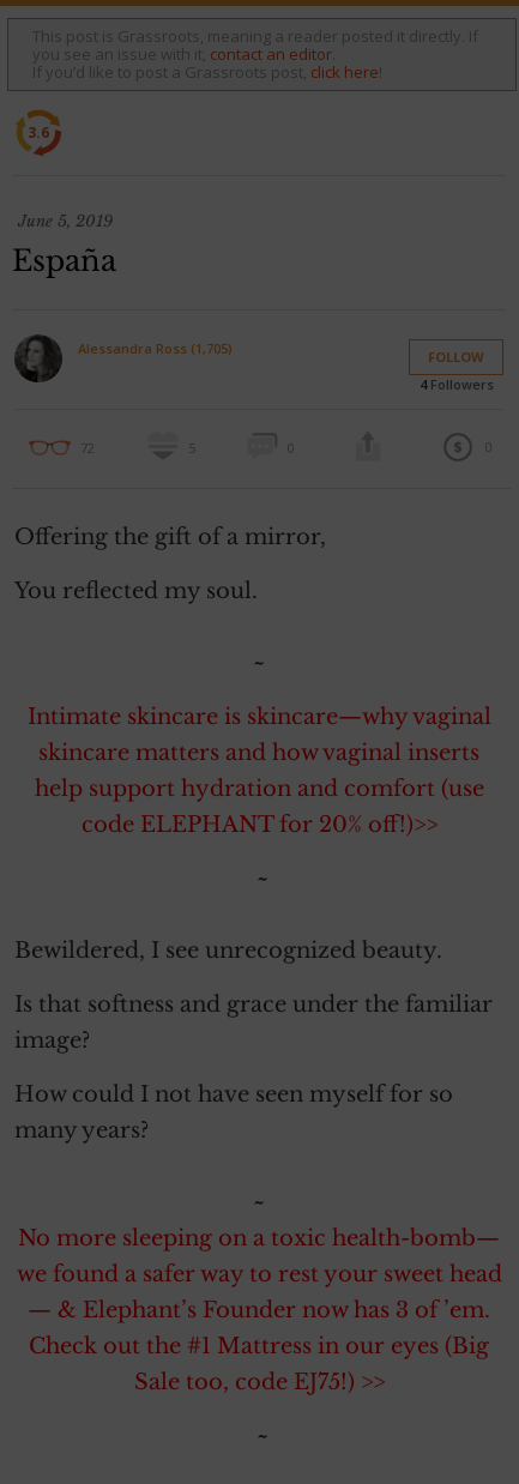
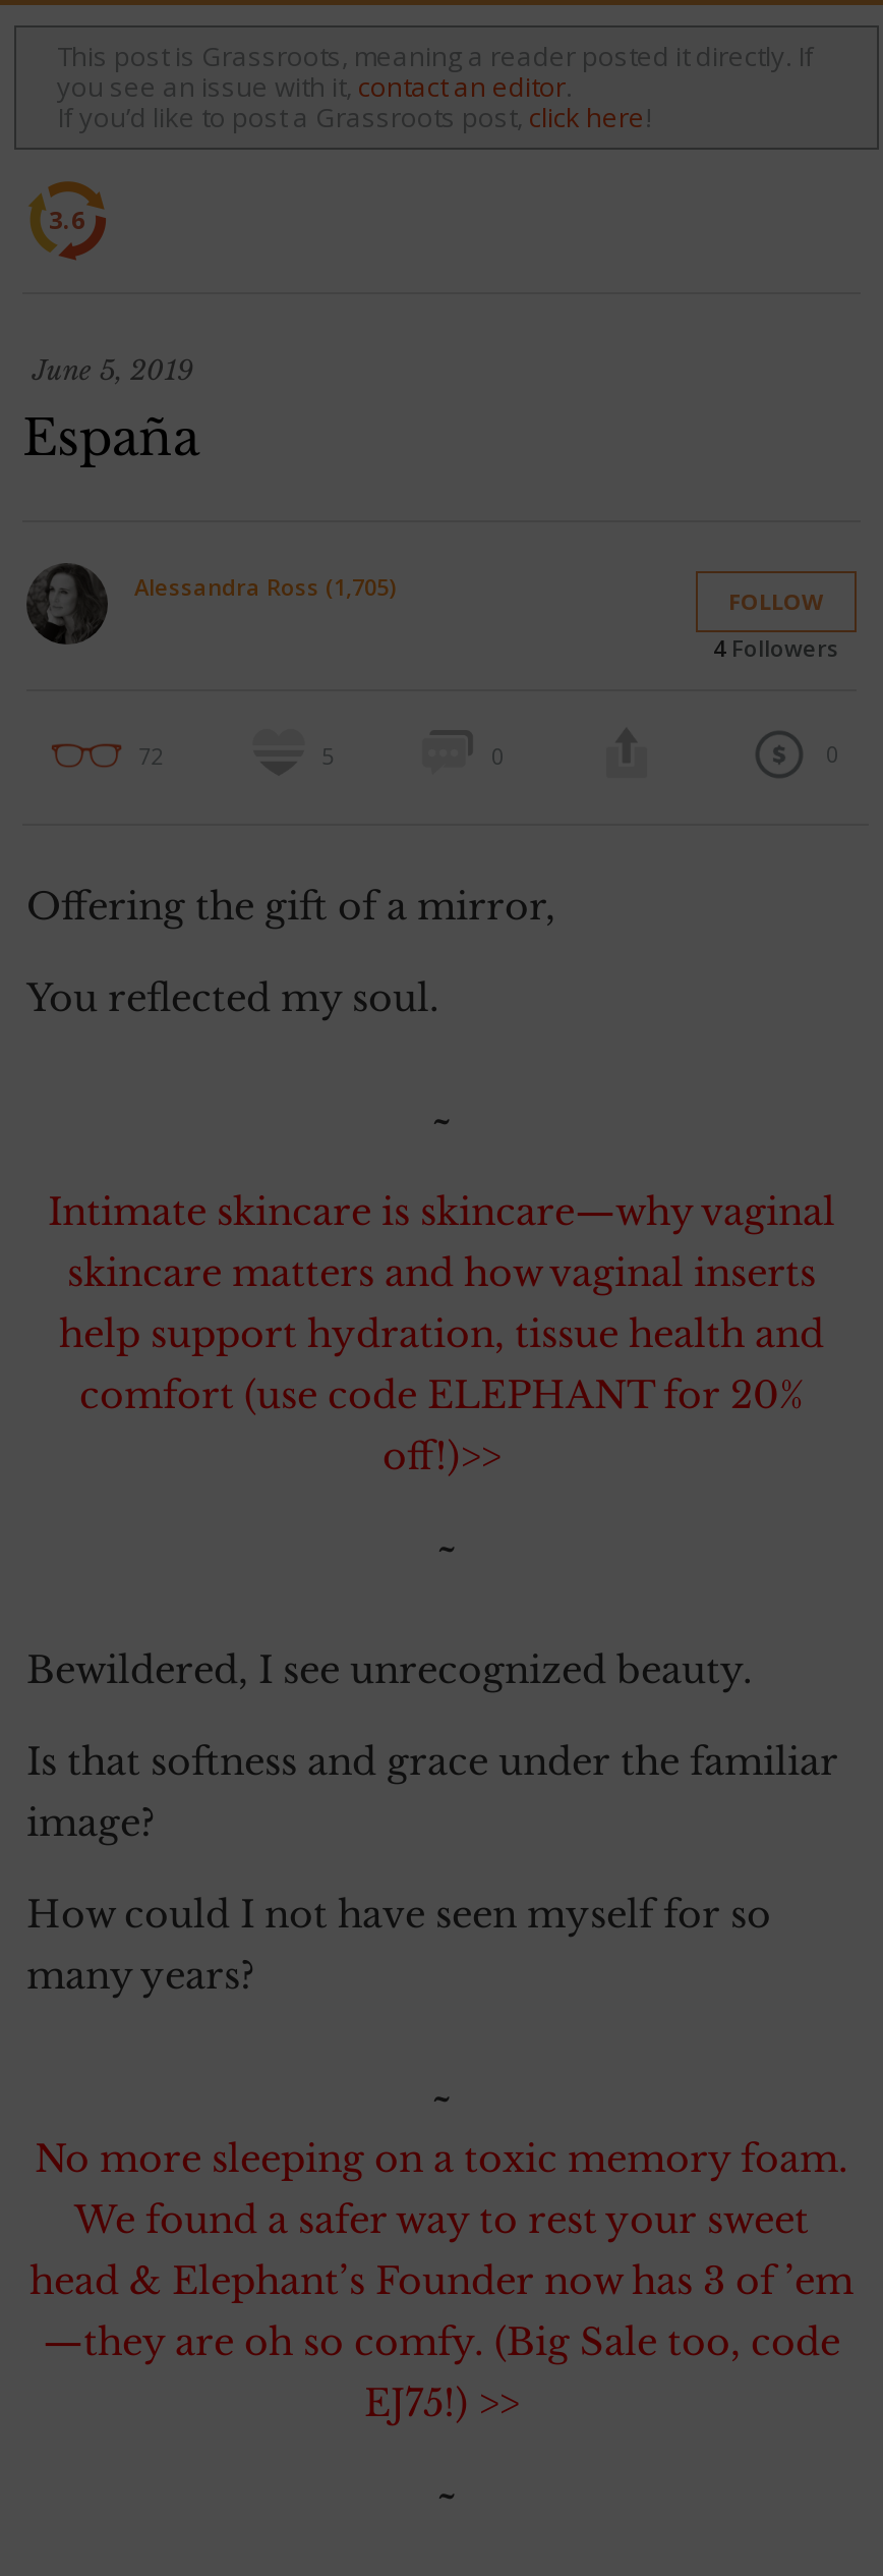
- help support hydration and comfort (use
- code ELEPHANT for 20% off!)>>
+ help support hydration, tissue health and
+ comfort (use code ELEPHANT for 20%
+ off!)>>

- No more sleeping on a toxic health-bomb—
- we found a safer way to rest your sweet head
- — & Elephant’s Founder now has 3 of ’em.
- Check out the #1 Mattress in our eyes (Big
- Sale too, code EJ75!) >>
+ No more sleeping on a toxic memory foam.
+ We found a safer way to rest your sweet
+ head & Elephant’s Founder now has 3 of ’em
+ —they are oh so comfy. (Big Sale too, code
+ EJ75!) >>
